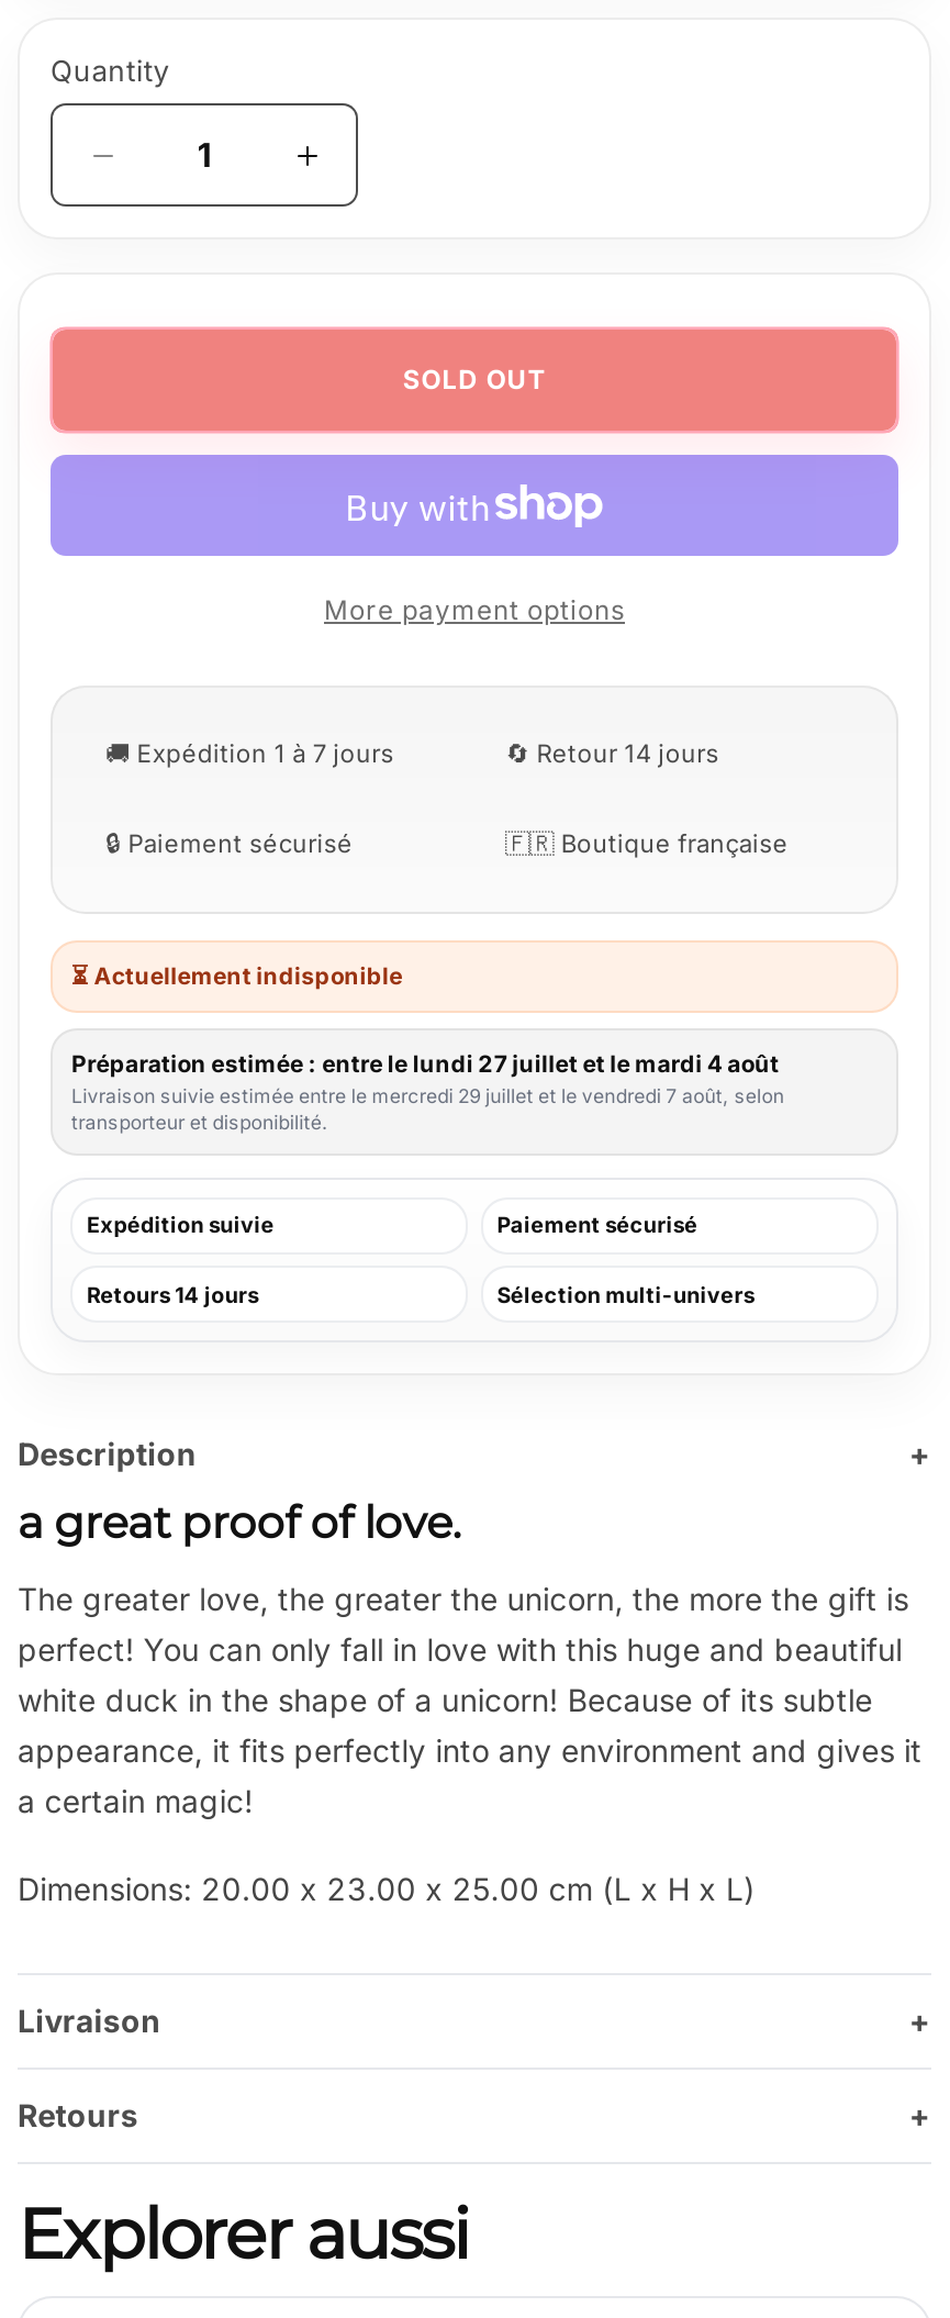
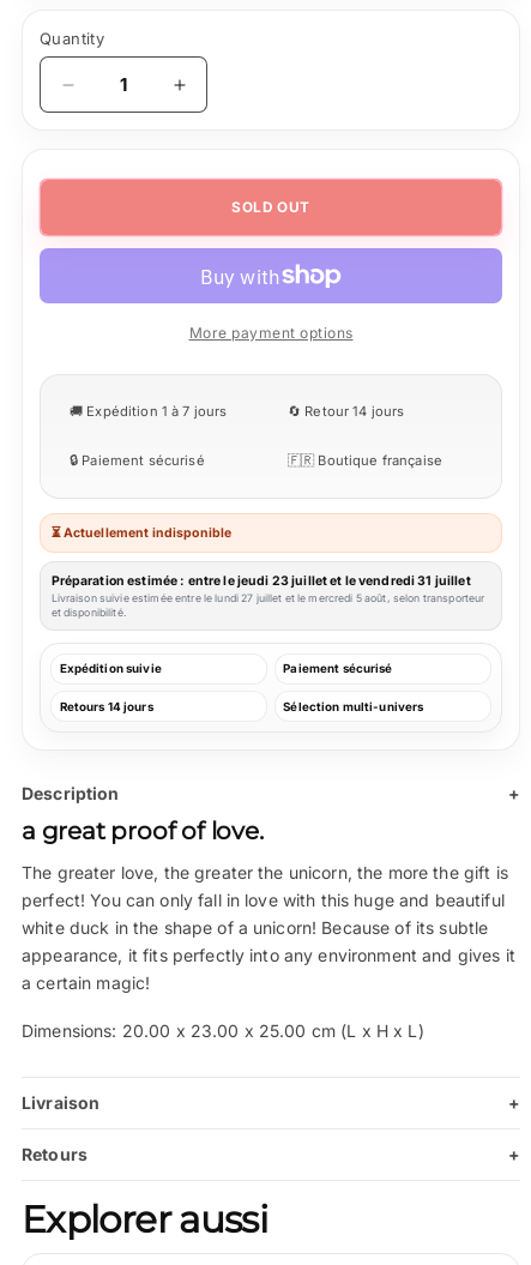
- Préparation estimée : entre le lundi 27 juillet et le mardi 4 août
- Livraison suivie estimée entre le mercredi 29 juillet et le vendredi 7 août, selon
- transporteur et disponibilité.
+ Préparation estimée : entre le jeudi 23 juillet et le vendredi 31 juillet
+ Livraison suivie estimée entre le lundi 27 juillet et le mercredi 5 août, selon transporteur
+ et disponibilité.
